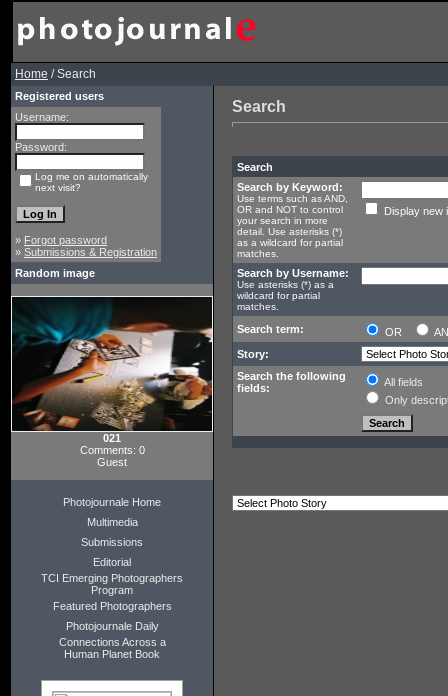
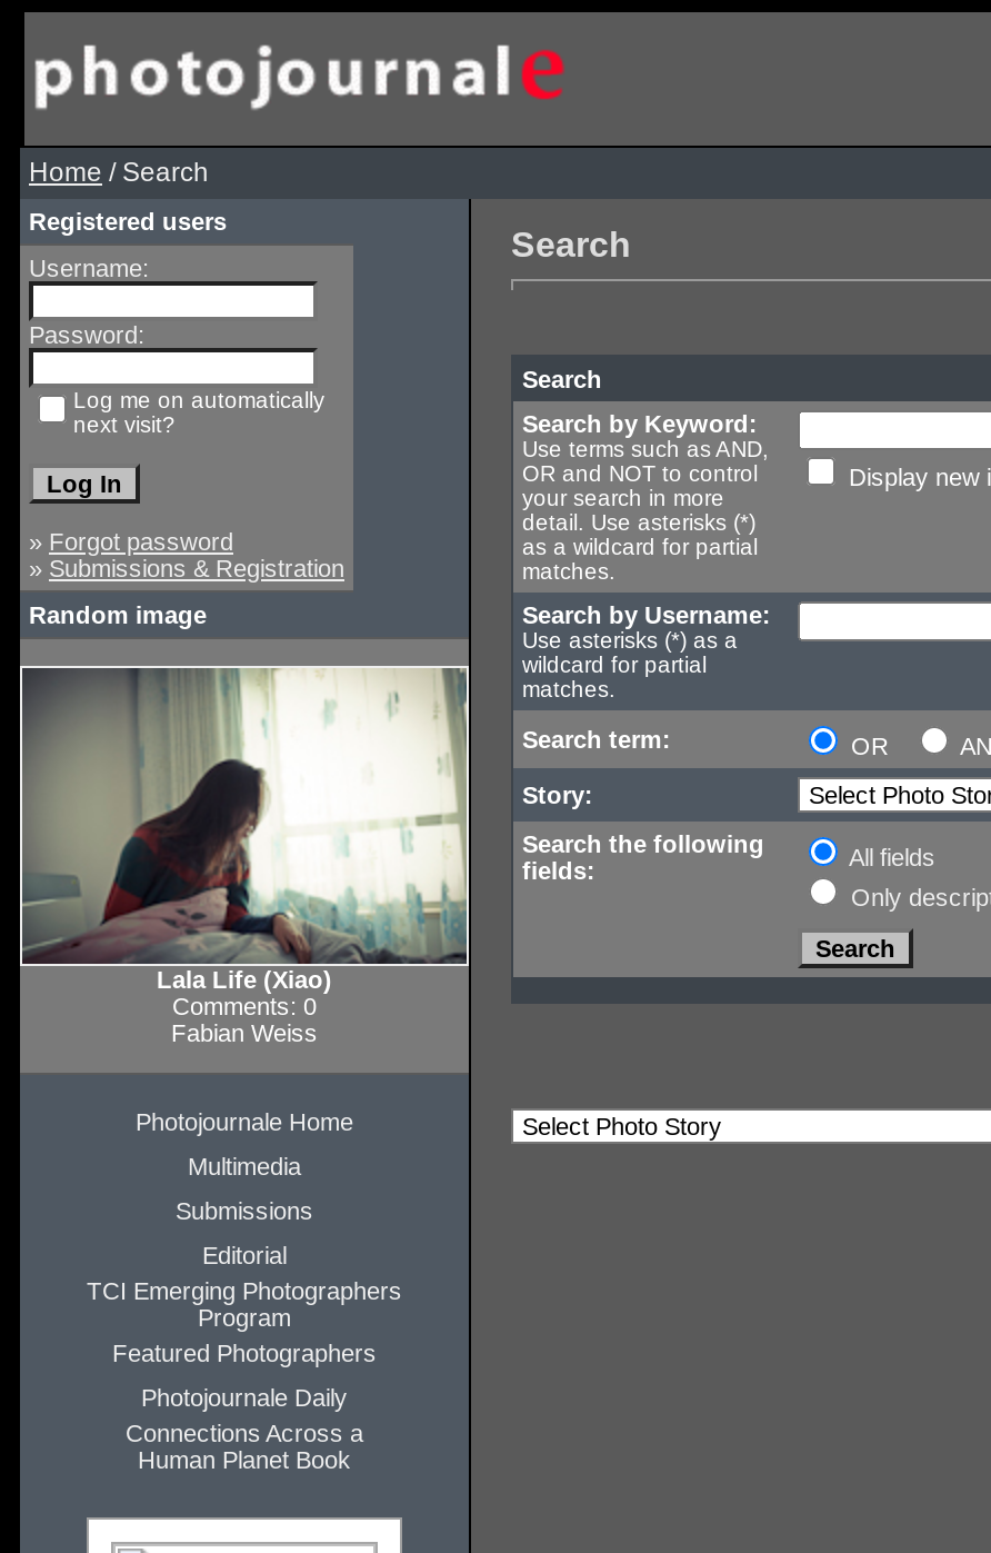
- [image]
- 021
+ [image]
+ Lala Life (Xiao)

- Guest
+ Fabian Weiss
